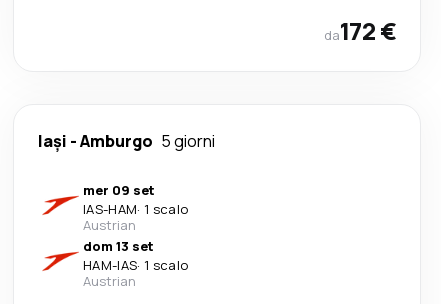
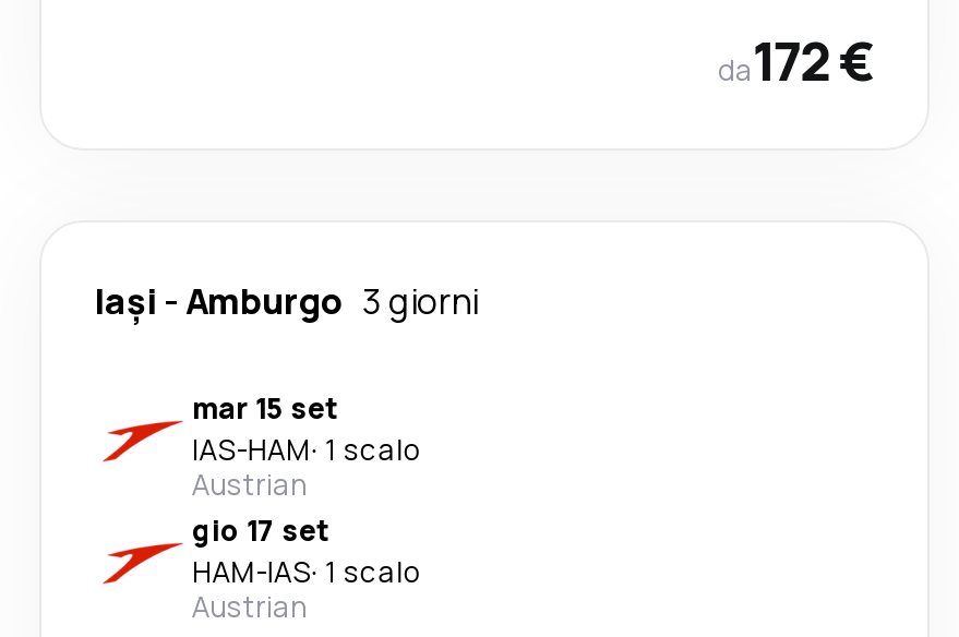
- Iași - Amburgo 5 giorni
+ Iași - Amburgo 3 giorni

- mer 09 set
+ mar 15 set

- dom 13 set
+ gio 17 set
